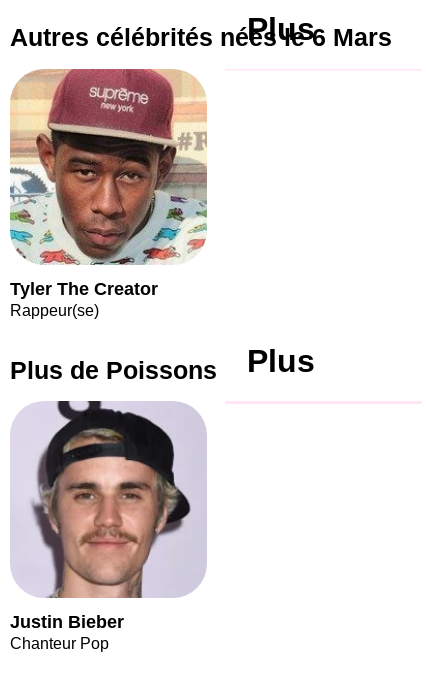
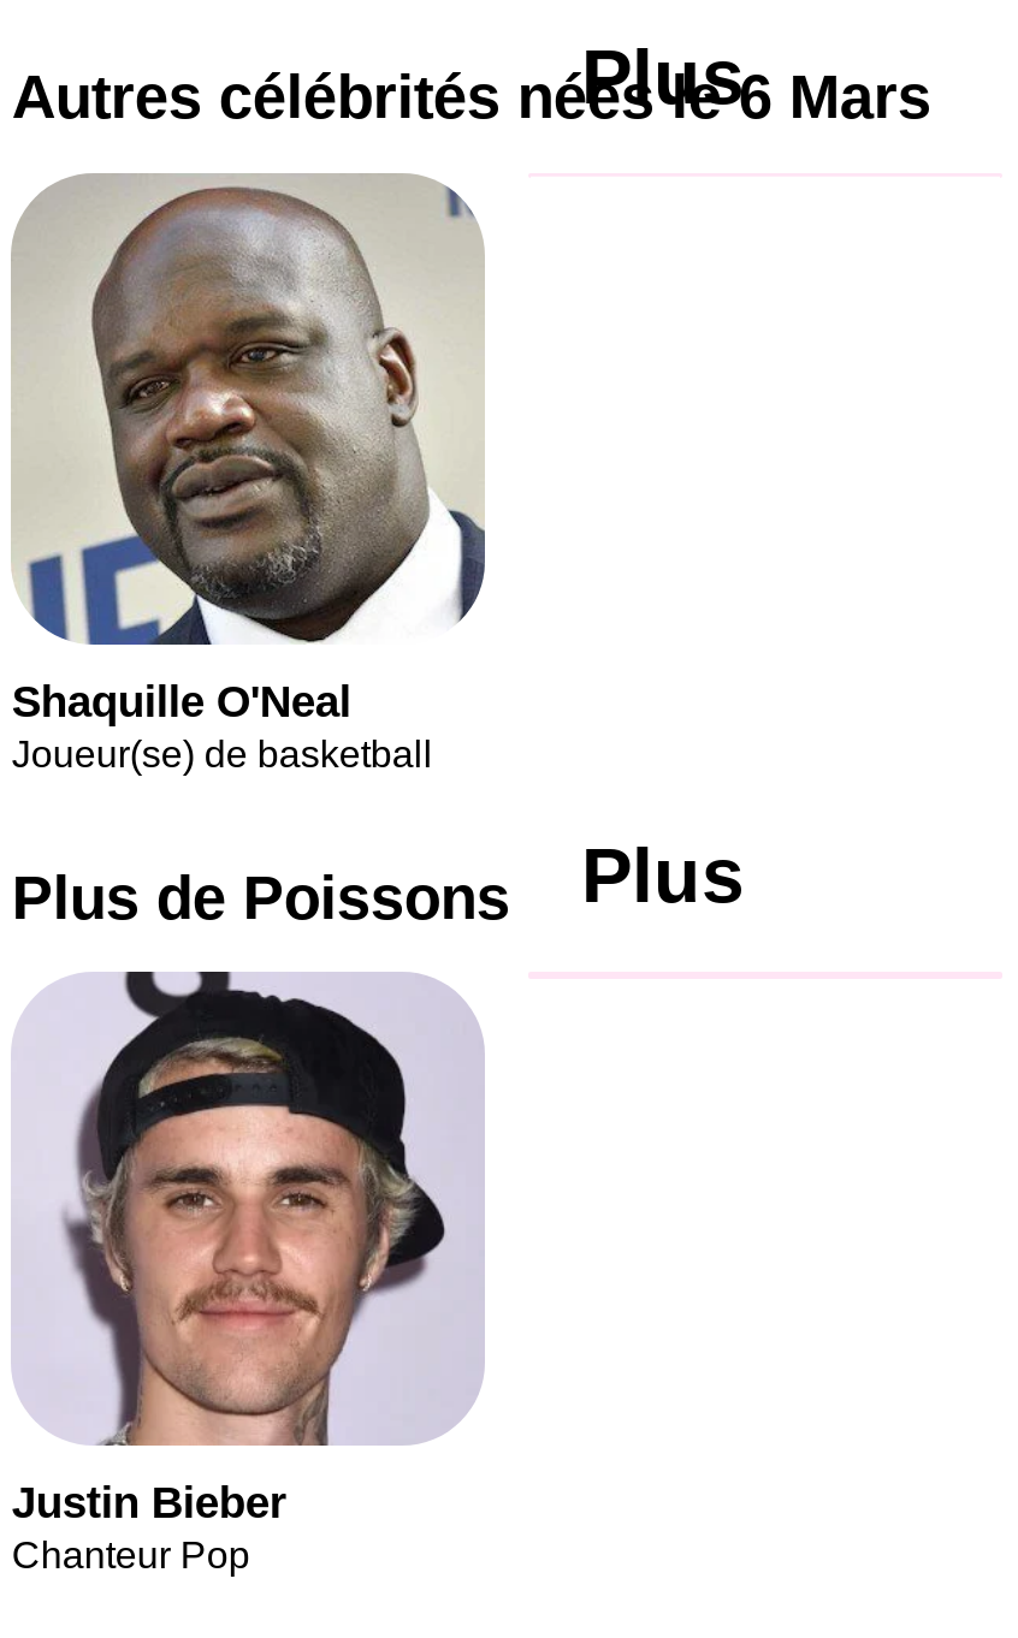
- [image]
- Tyler The Creator
- Rappeur(se)
+ [image]
+ Shaquille O'Neal
+ Joueur(se) de basketball
